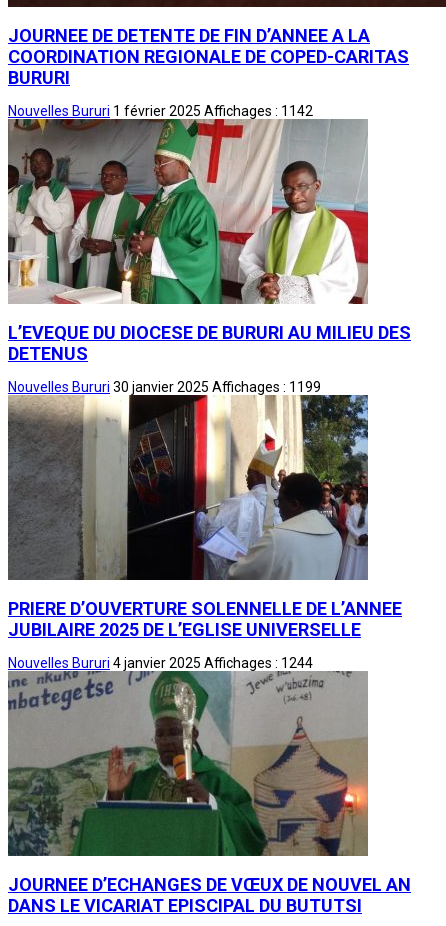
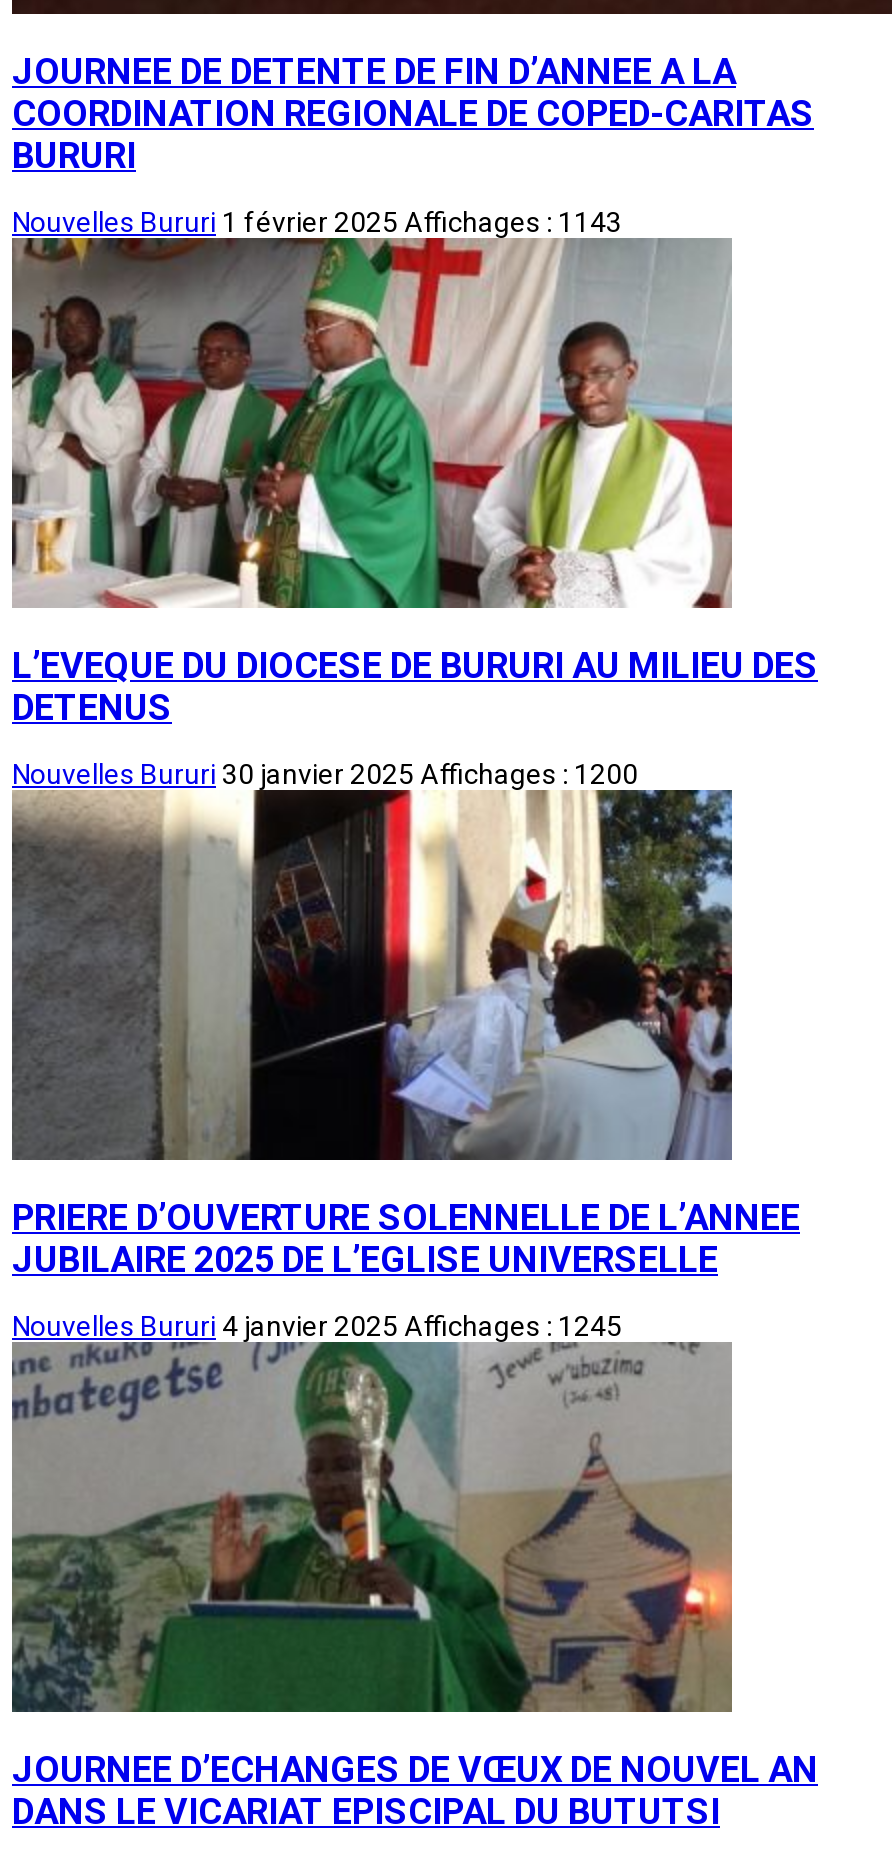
- Nouvelles Bururi 1 février 2025 Affichages : 1142
+ Nouvelles Bururi 1 février 2025 Affichages : 1143

- Nouvelles Bururi 30 janvier 2025 Affichages : 1199
+ Nouvelles Bururi 30 janvier 2025 Affichages : 1200

- Nouvelles Bururi 4 janvier 2025 Affichages : 1244
+ Nouvelles Bururi 4 janvier 2025 Affichages : 1245
